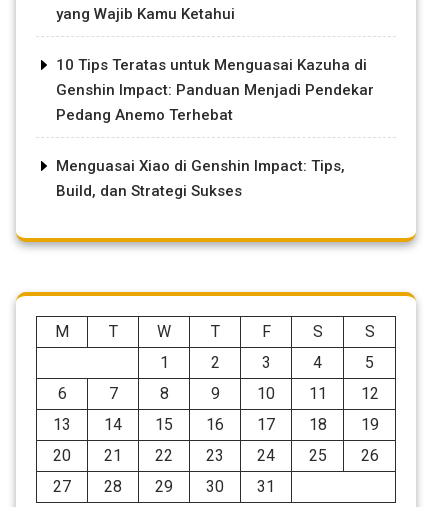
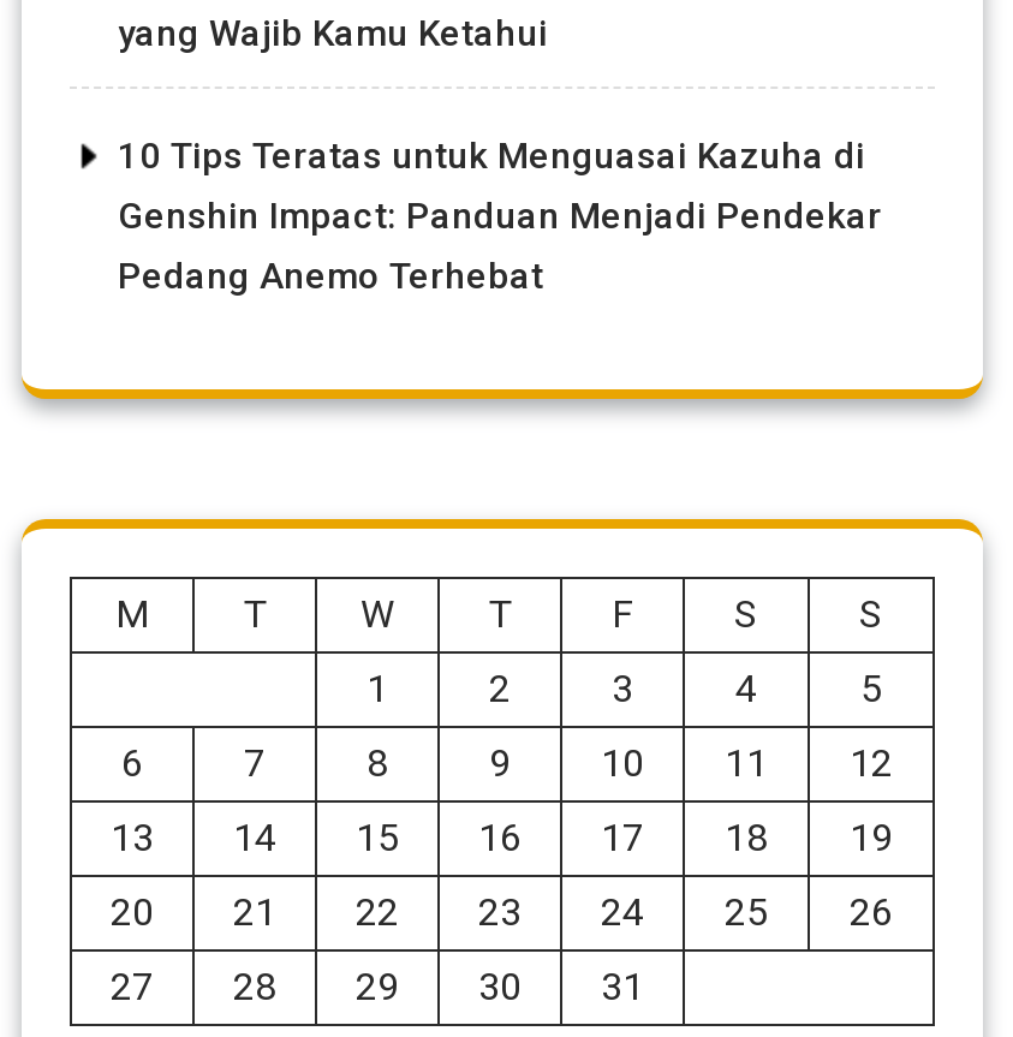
- Menguasai Xiao di Genshin Impact: Tips,
- Build, dan Strategi Sukses
